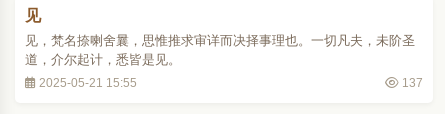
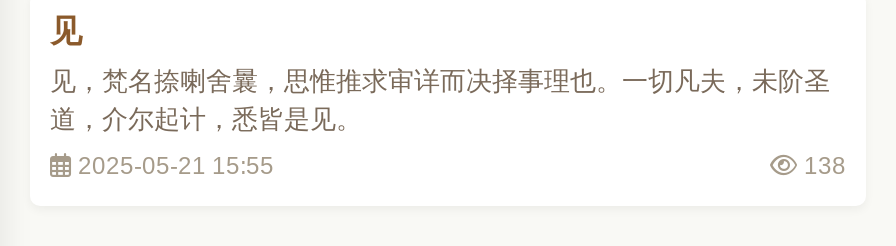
- 137
+ 138
